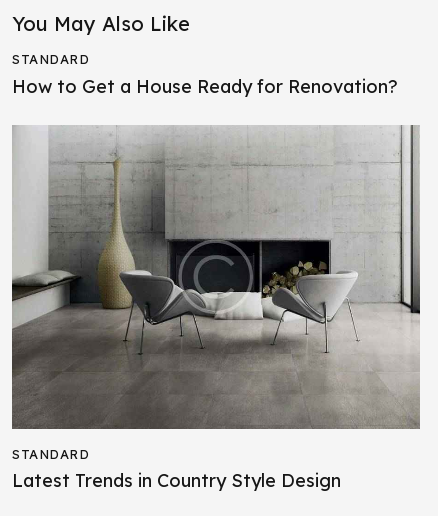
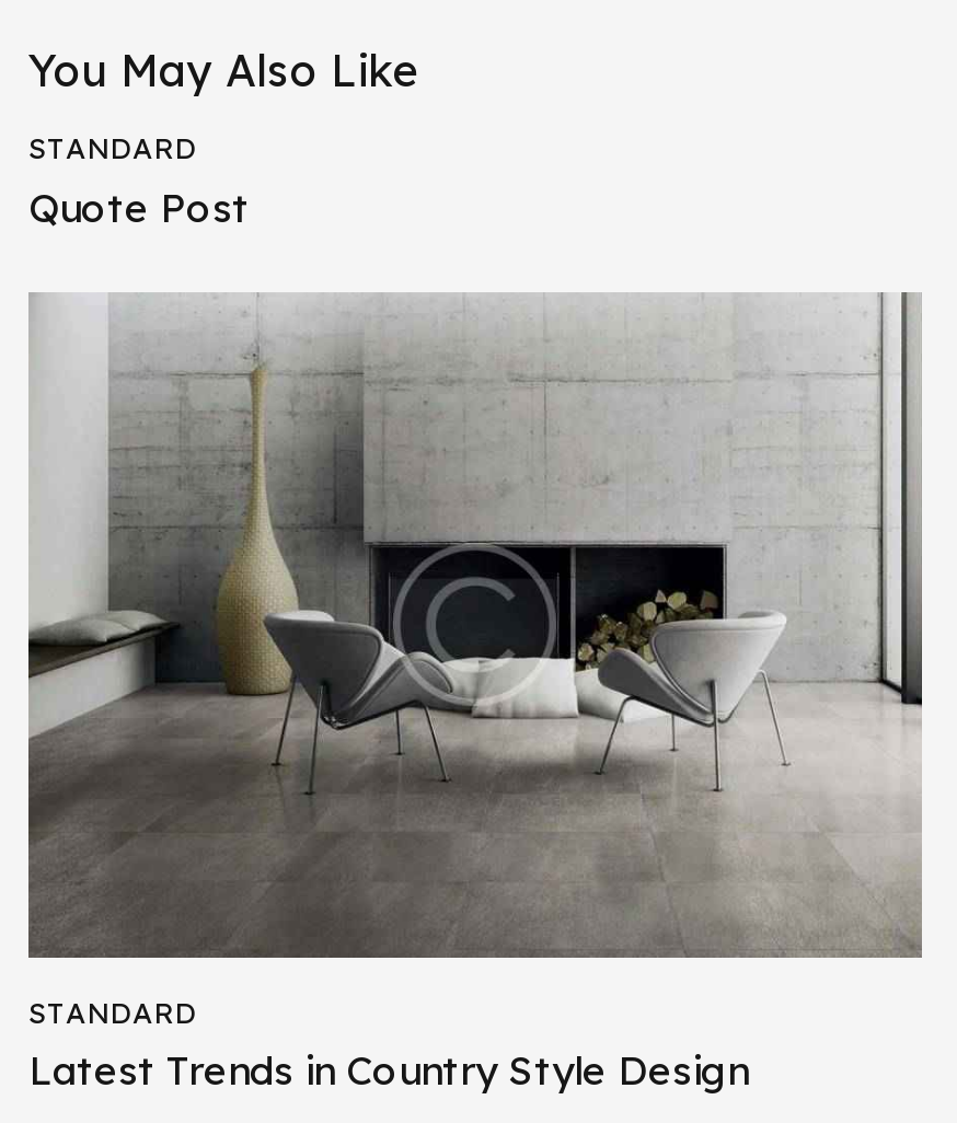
- How to Get a House Ready for Renovation?
+ Quote Post
